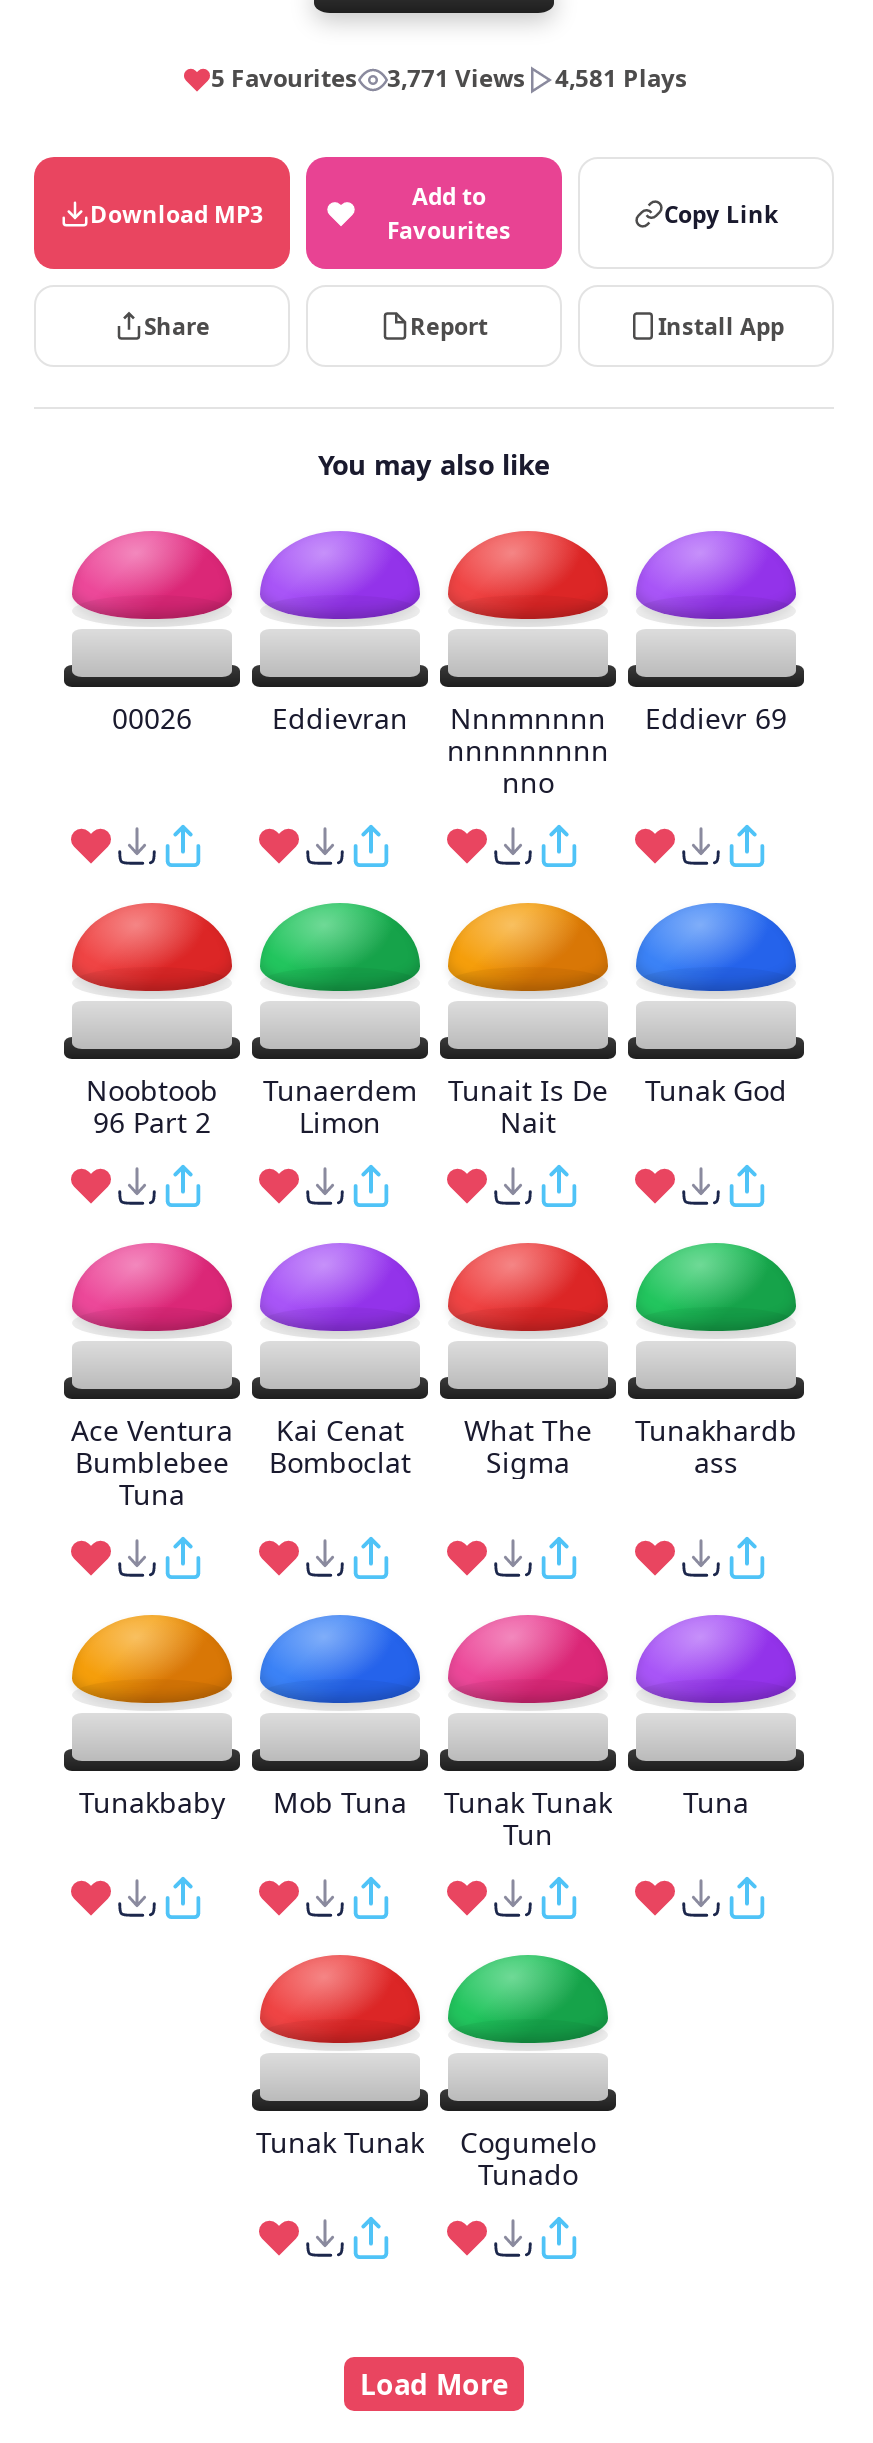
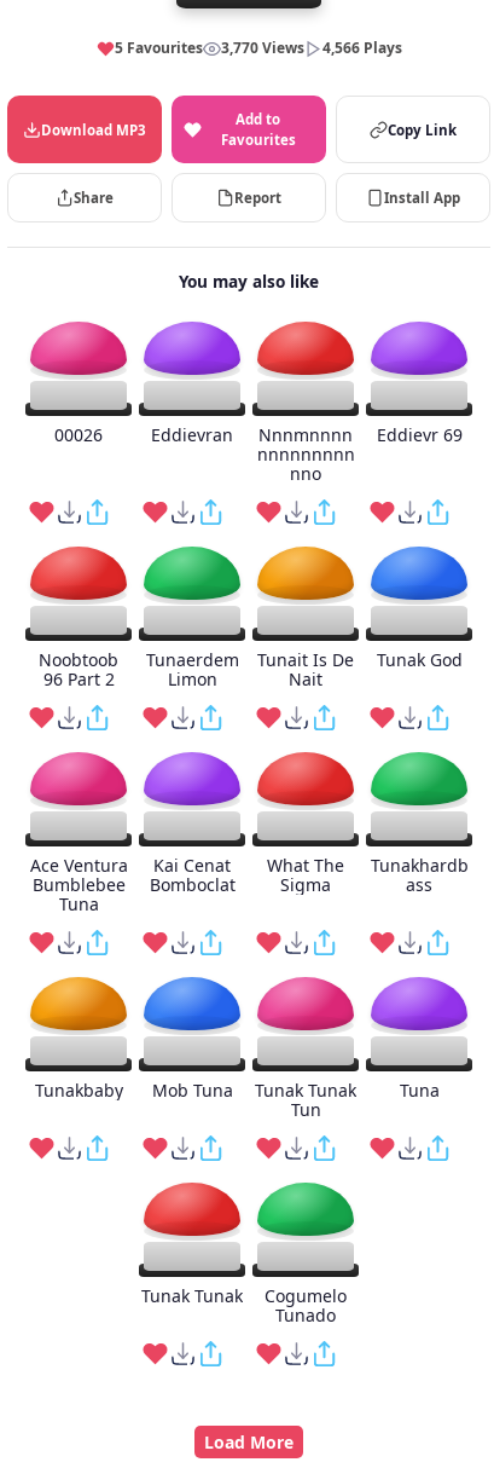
- 3,771 Views
+ 3,770 Views

- 4,581 Plays
+ 4,566 Plays
